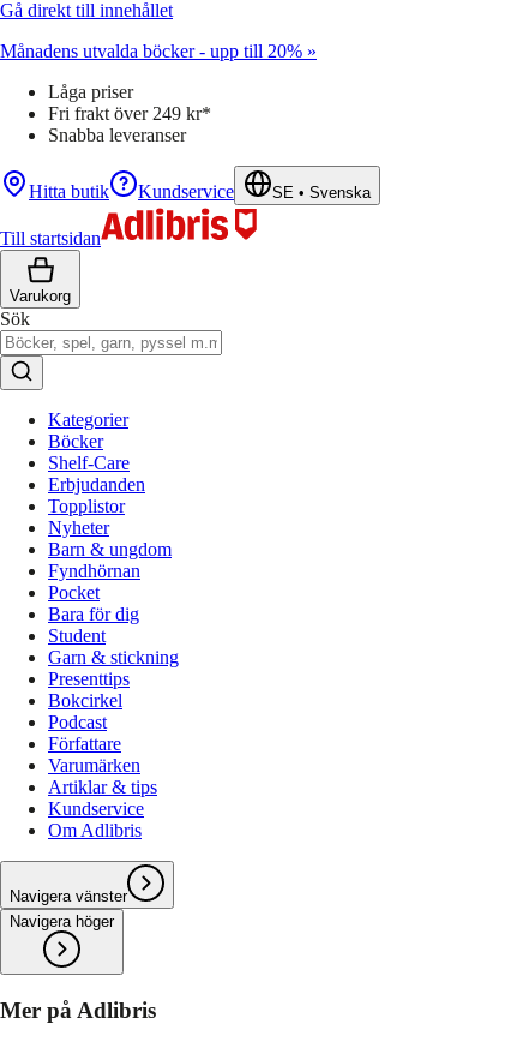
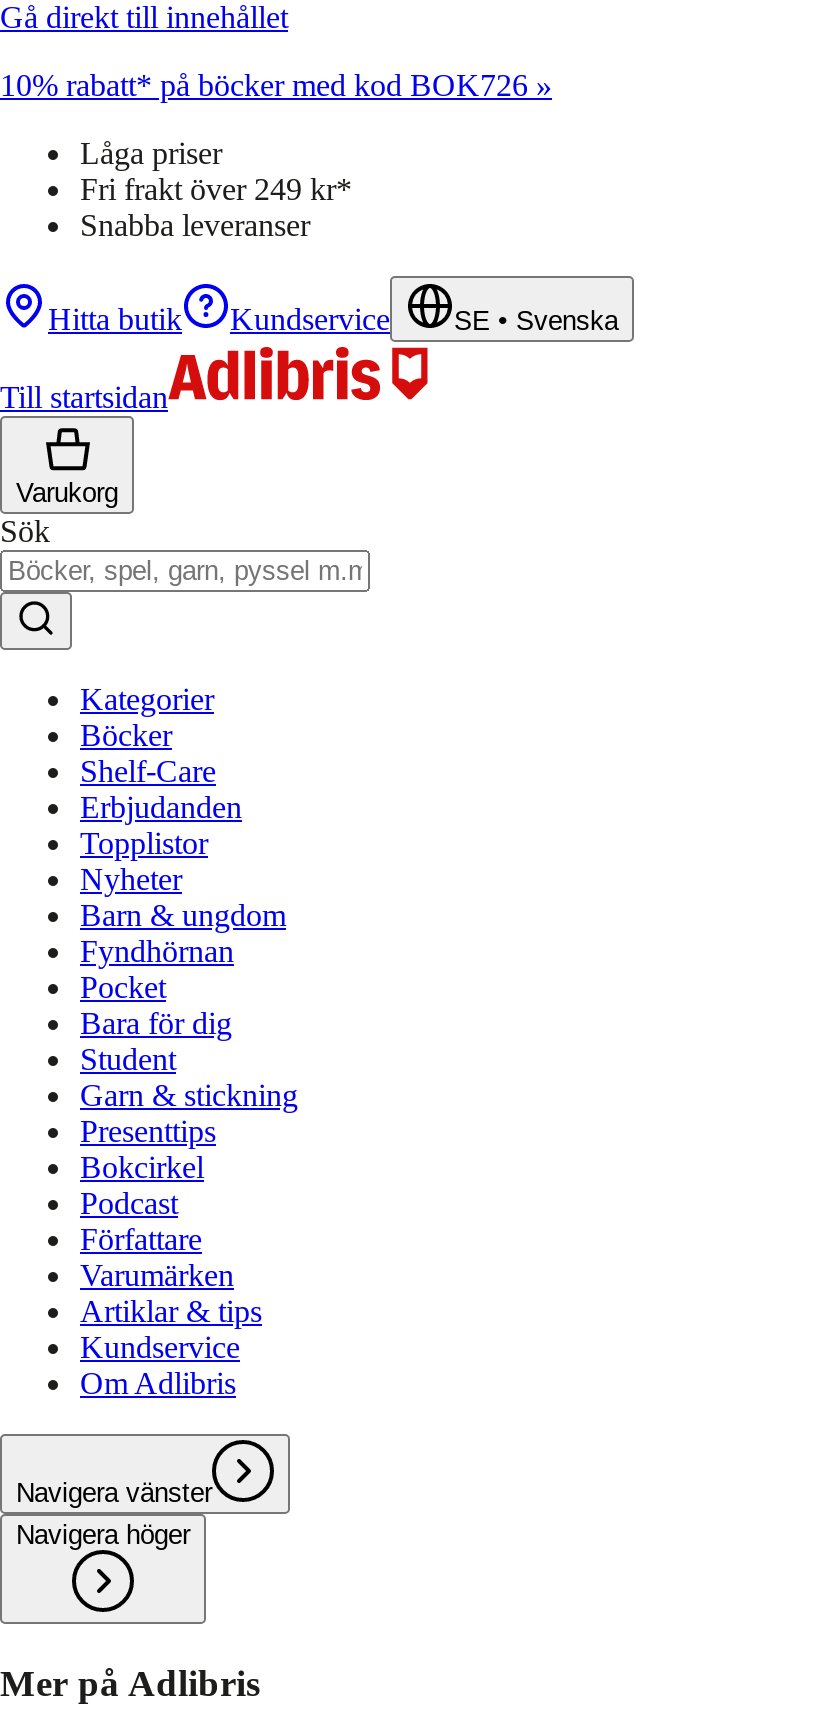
- Månadens utvalda böcker - upp till 20% »
+ 10% rabatt* på böcker med kod BOK726 »
